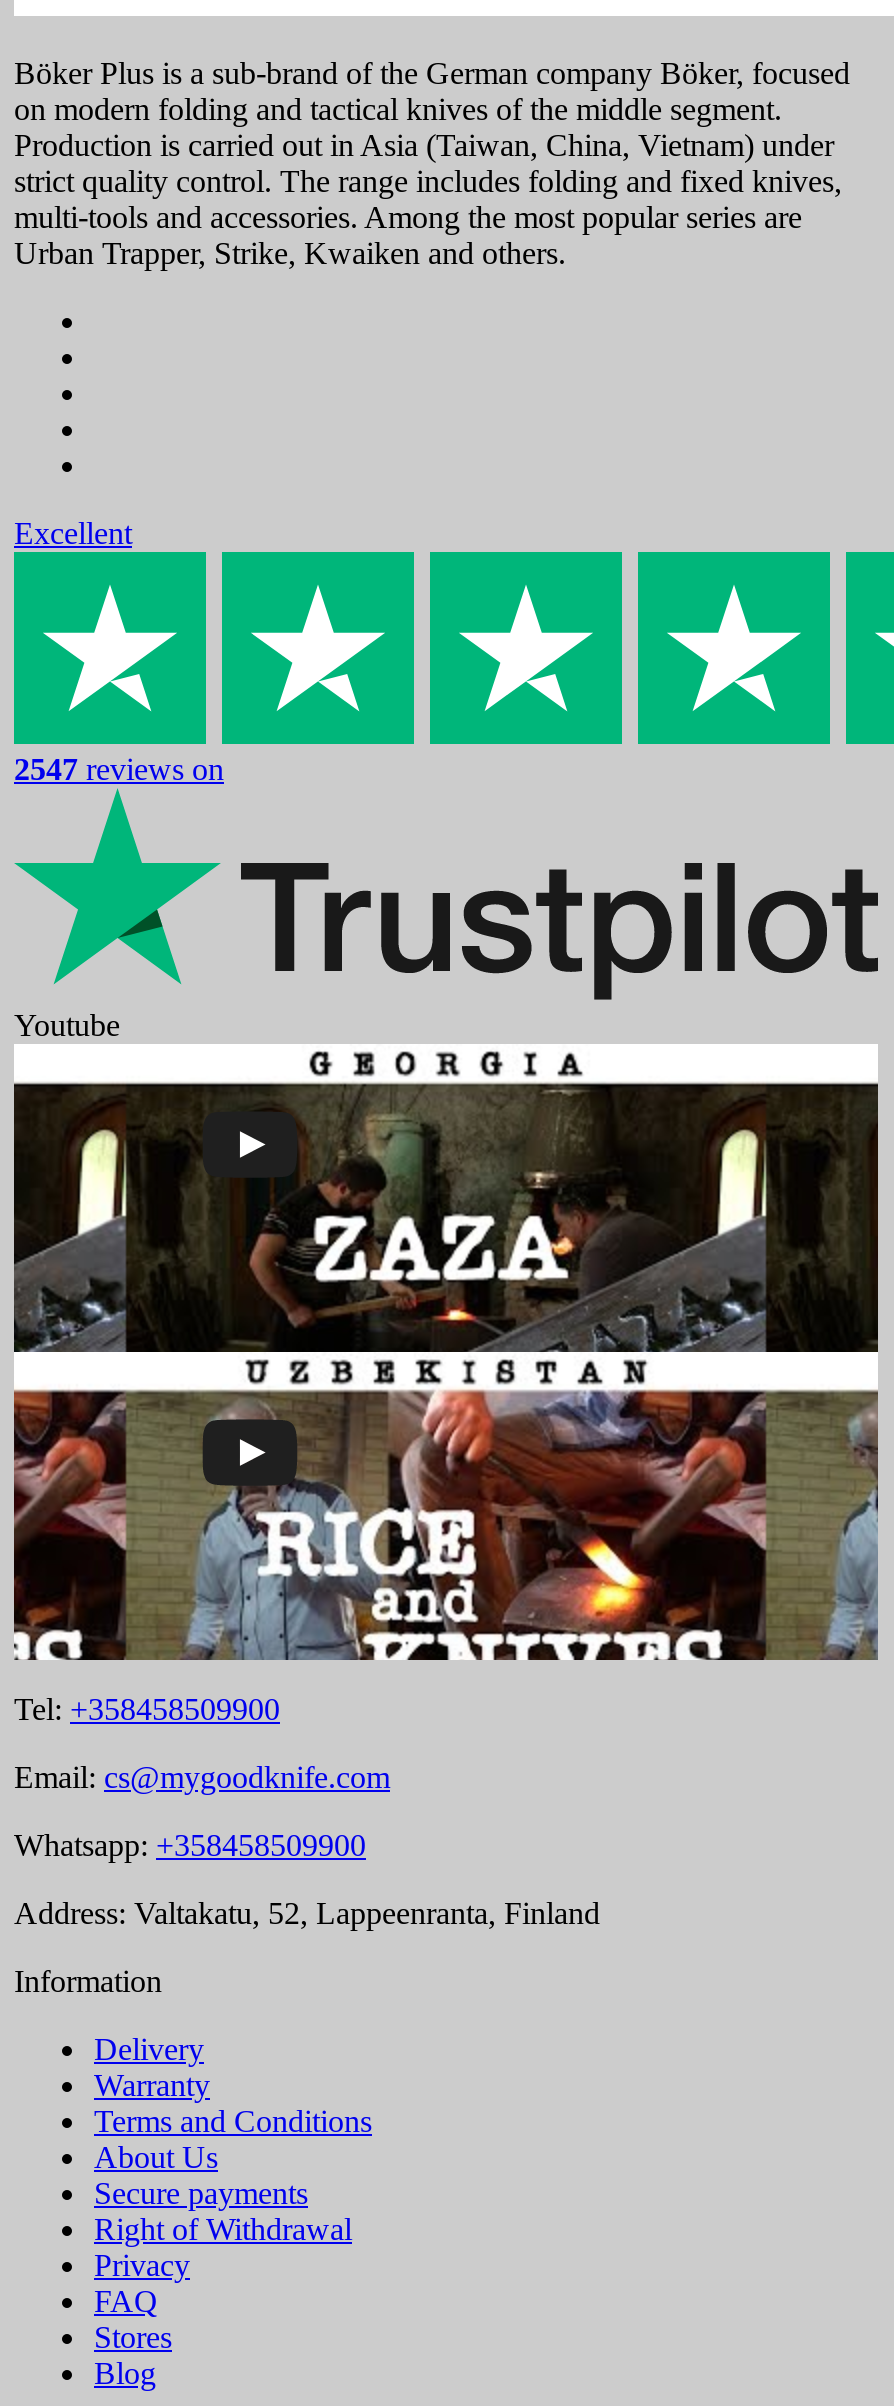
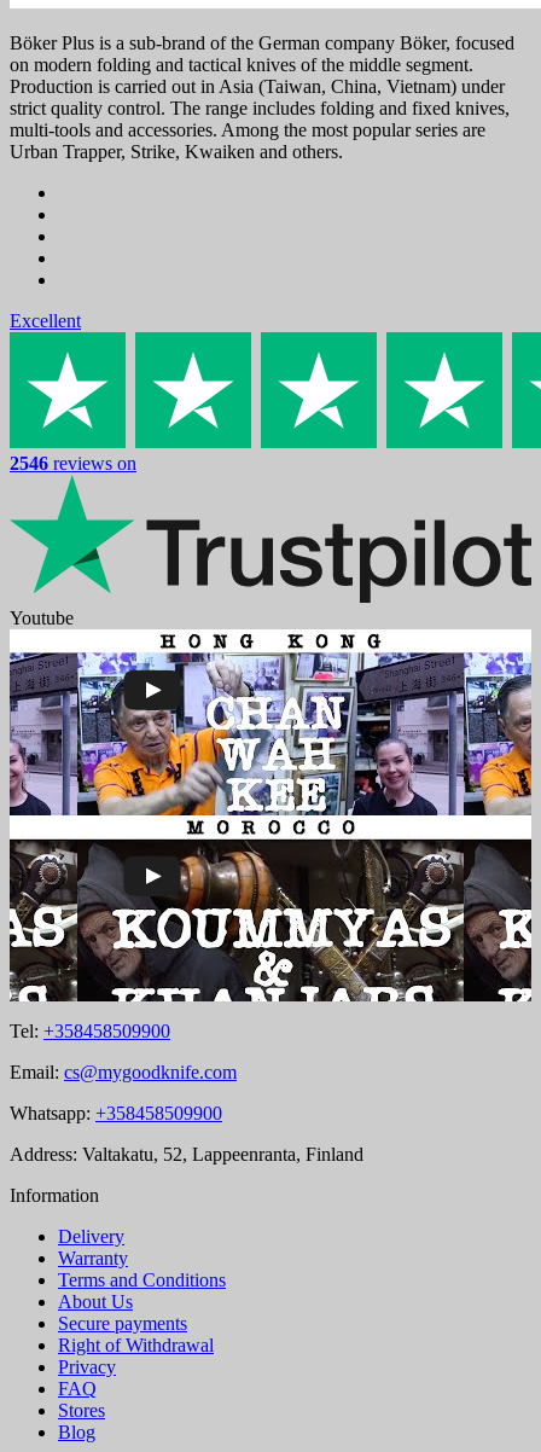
- 2547 reviews on
+ 2546 reviews on

- [image]
+ [image]
